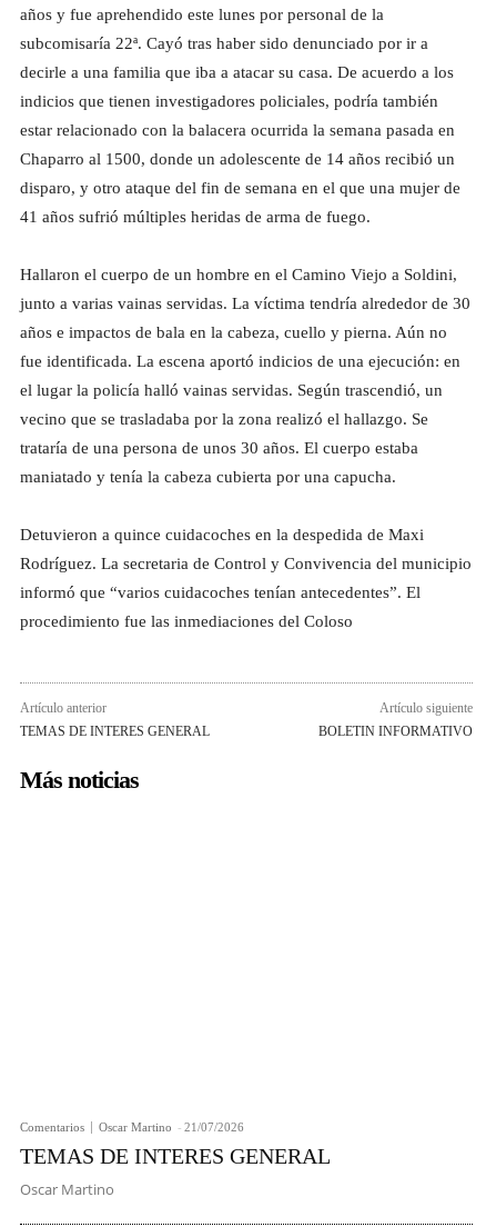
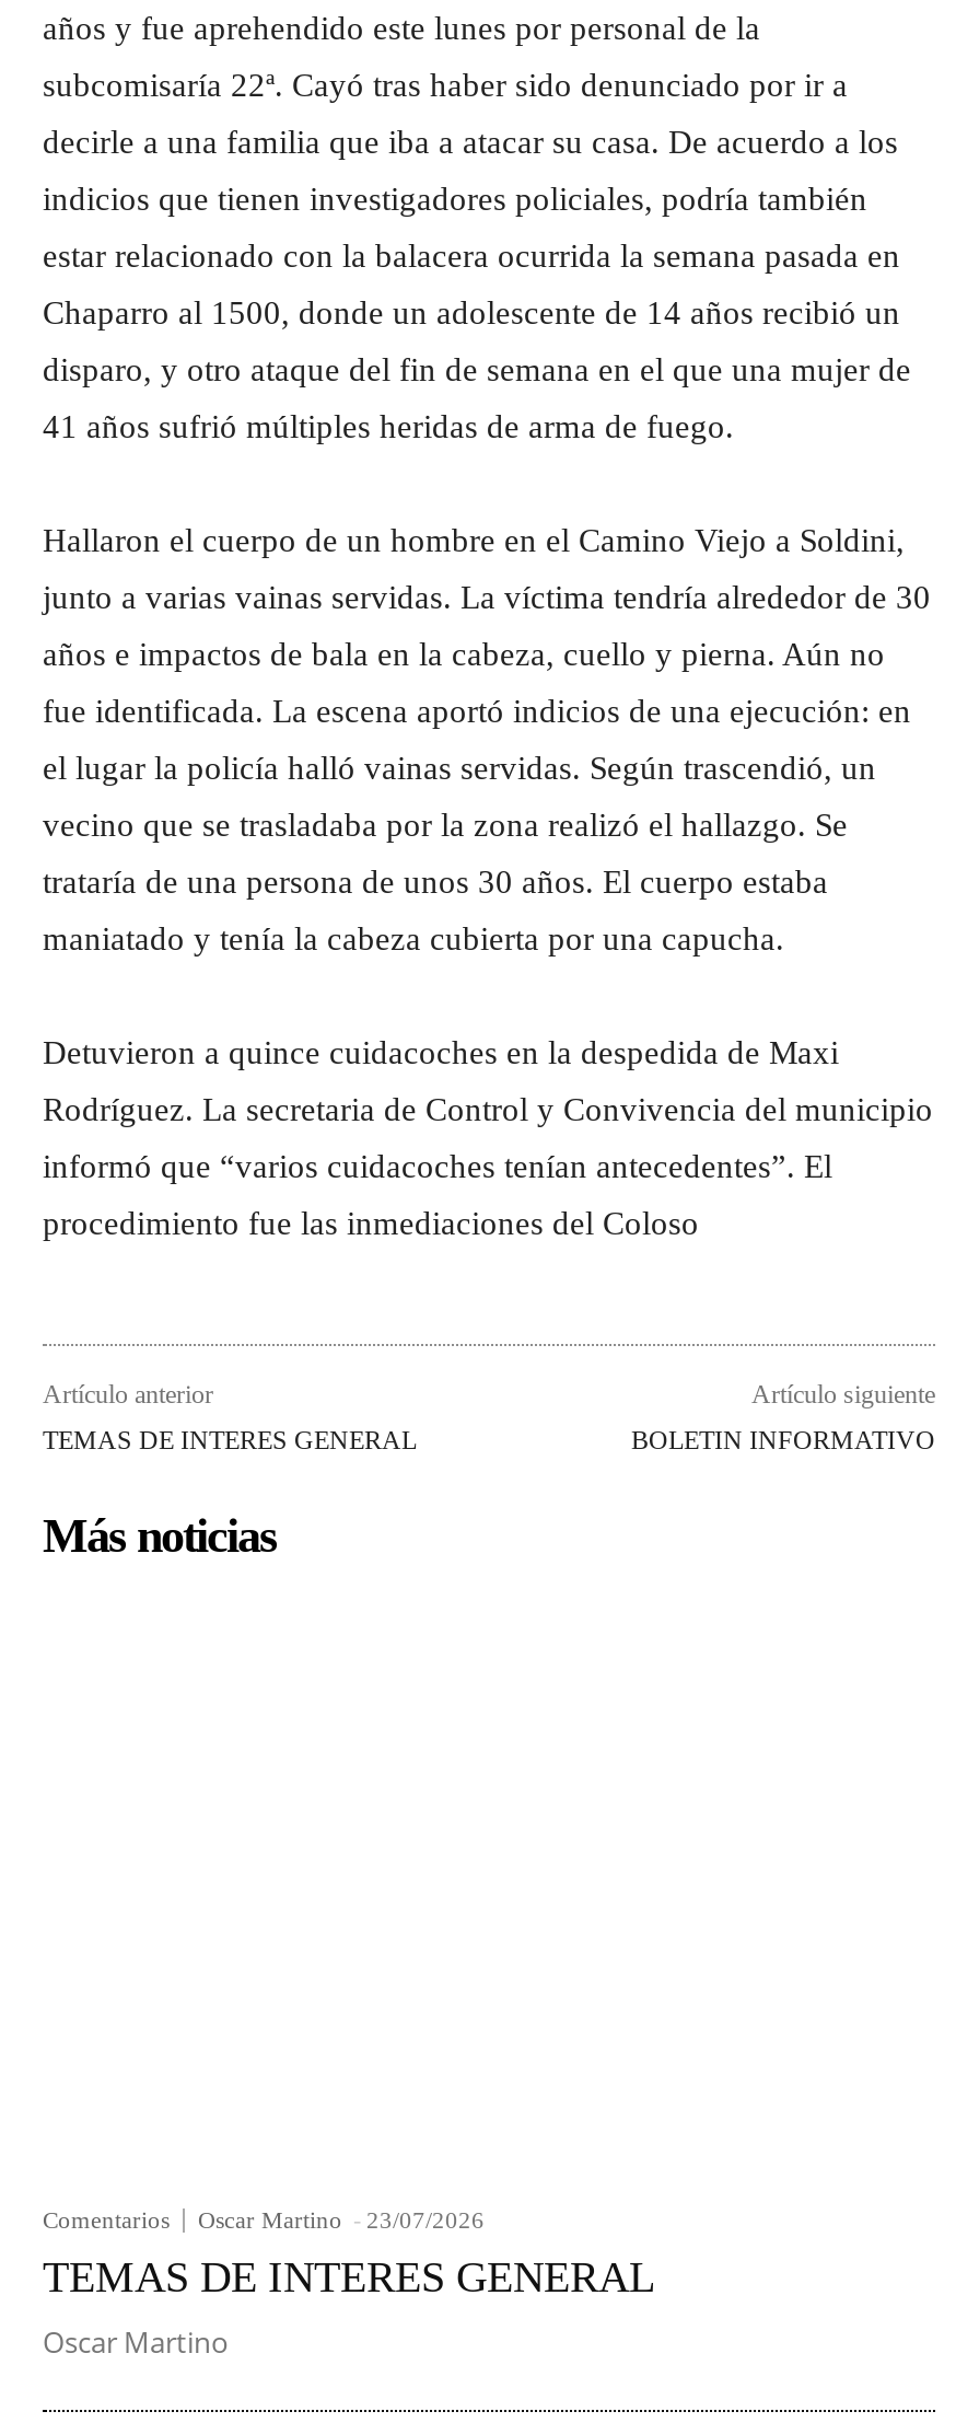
- Oscar Martino - 21/07/2026
+ Oscar Martino - 23/07/2026
